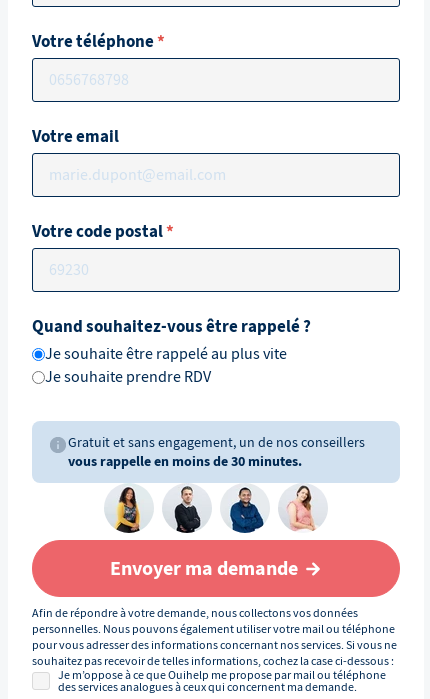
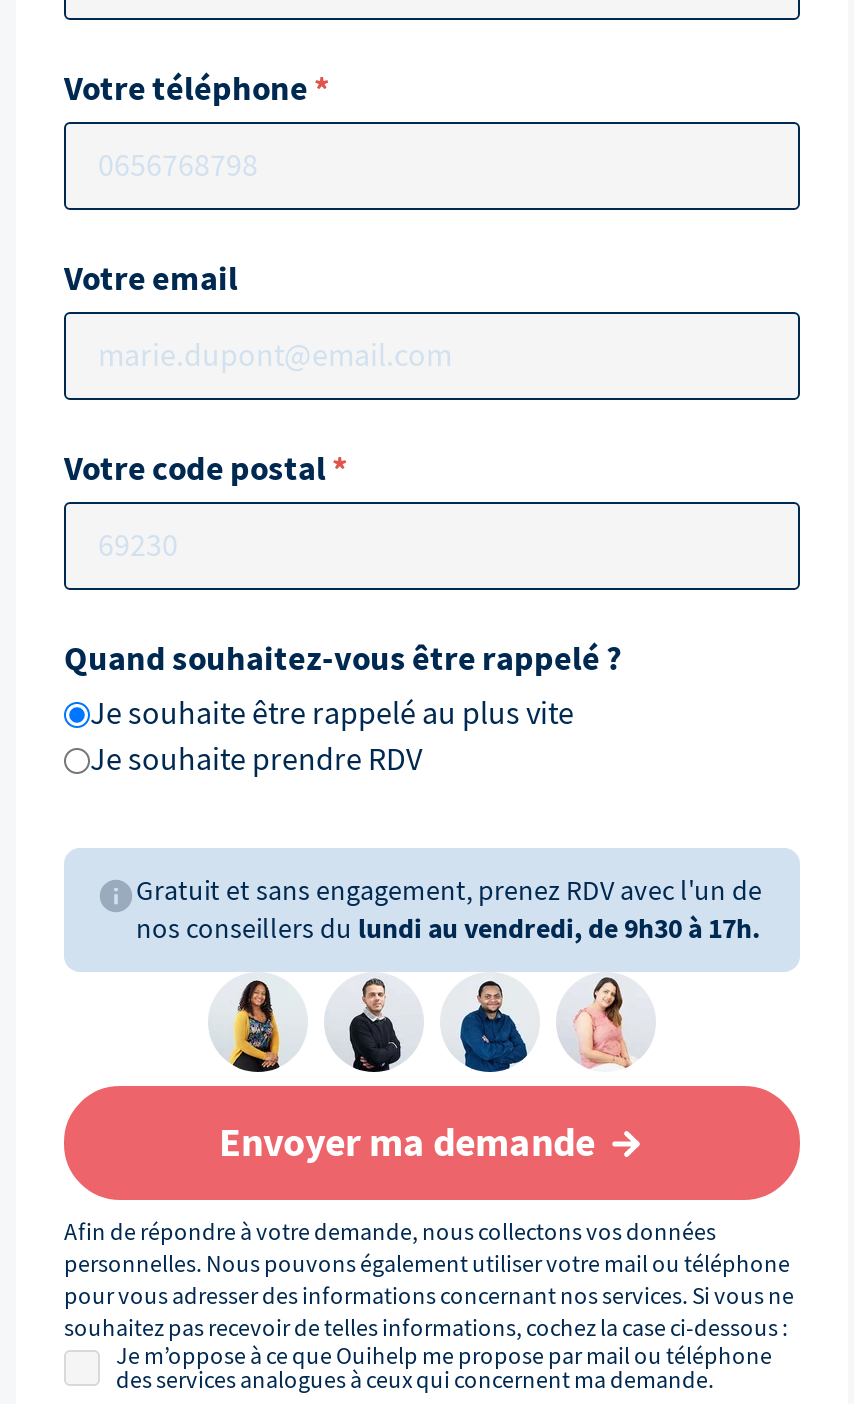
- Gratuit et sans engagement, un de nos conseillers
- vous rappelle en moins de 30 minutes.
+ Gratuit et sans engagement, prenez RDV avec l'un de
+ nos conseillers du lundi au vendredi, de 9h30 à 17h.
